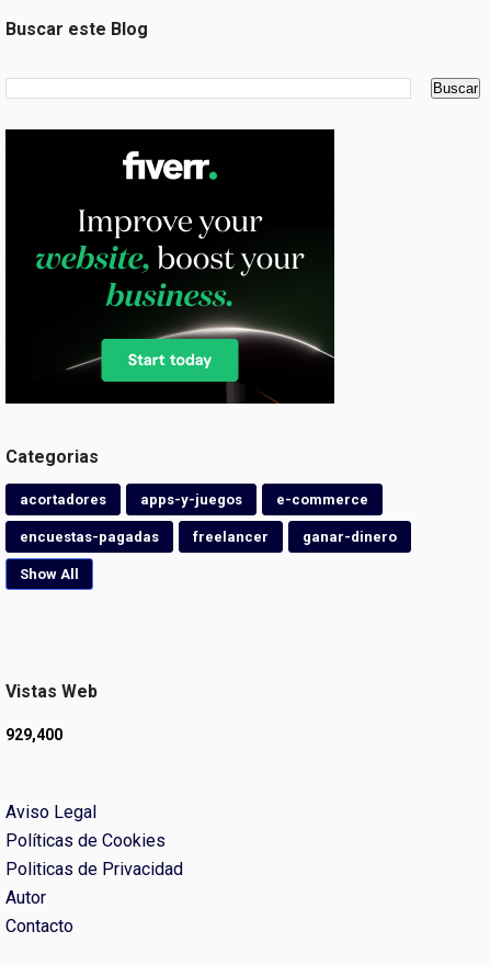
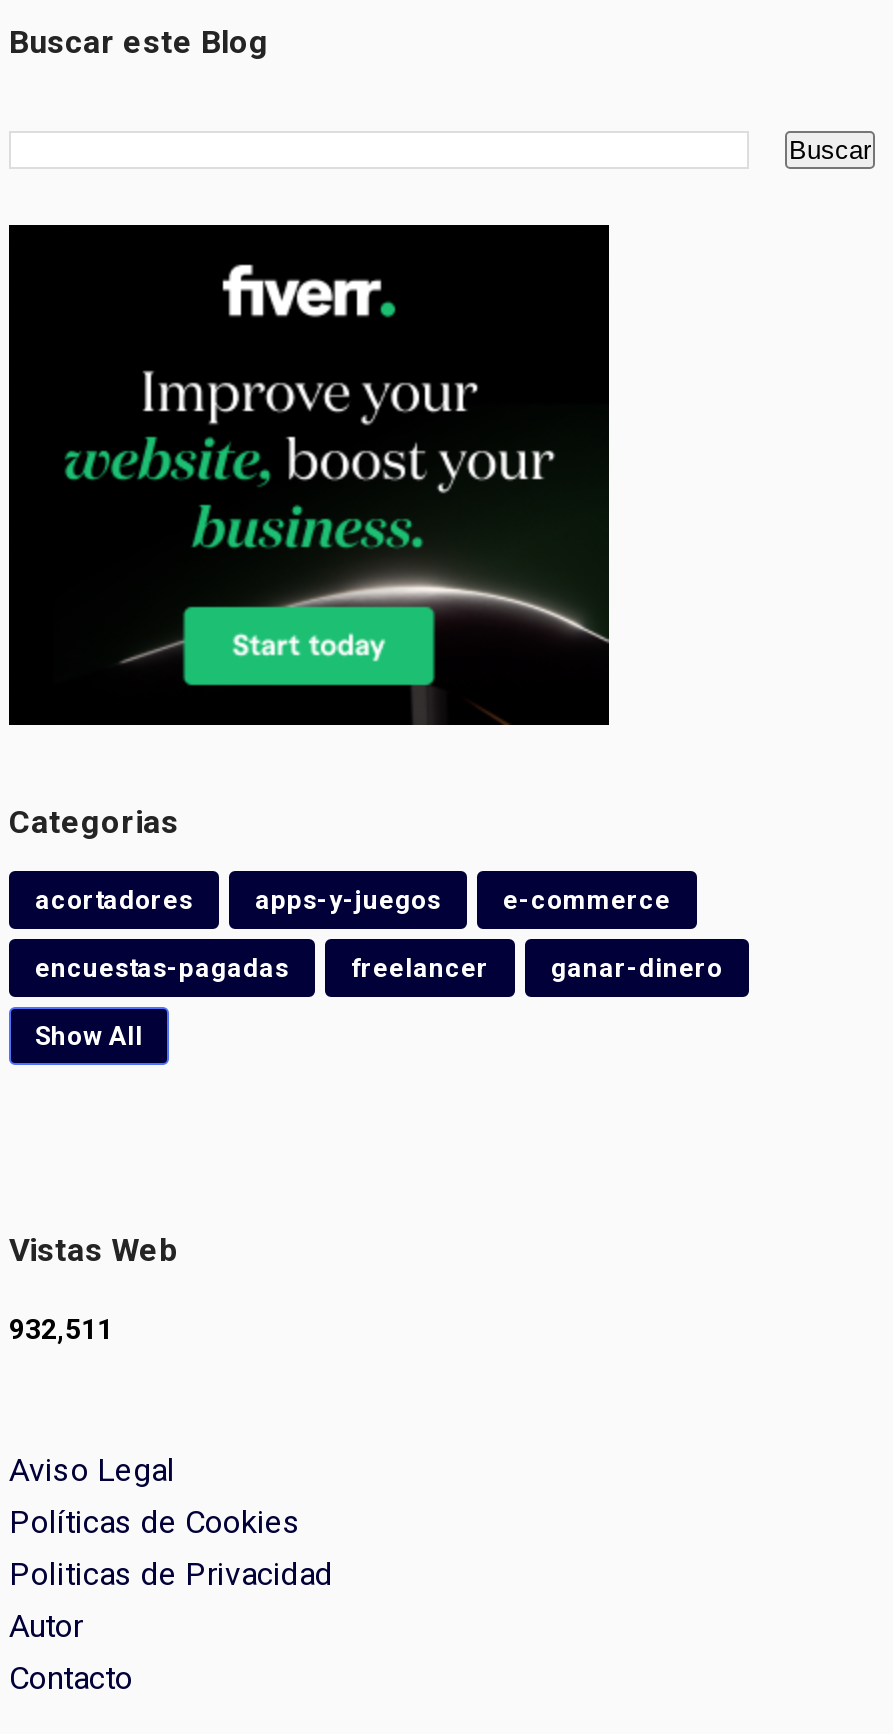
- 929,400
+ 932,511
